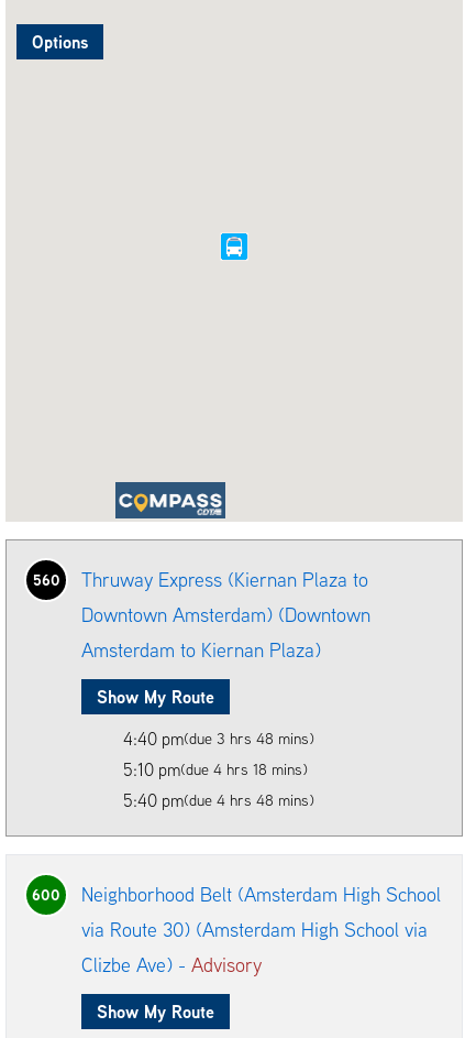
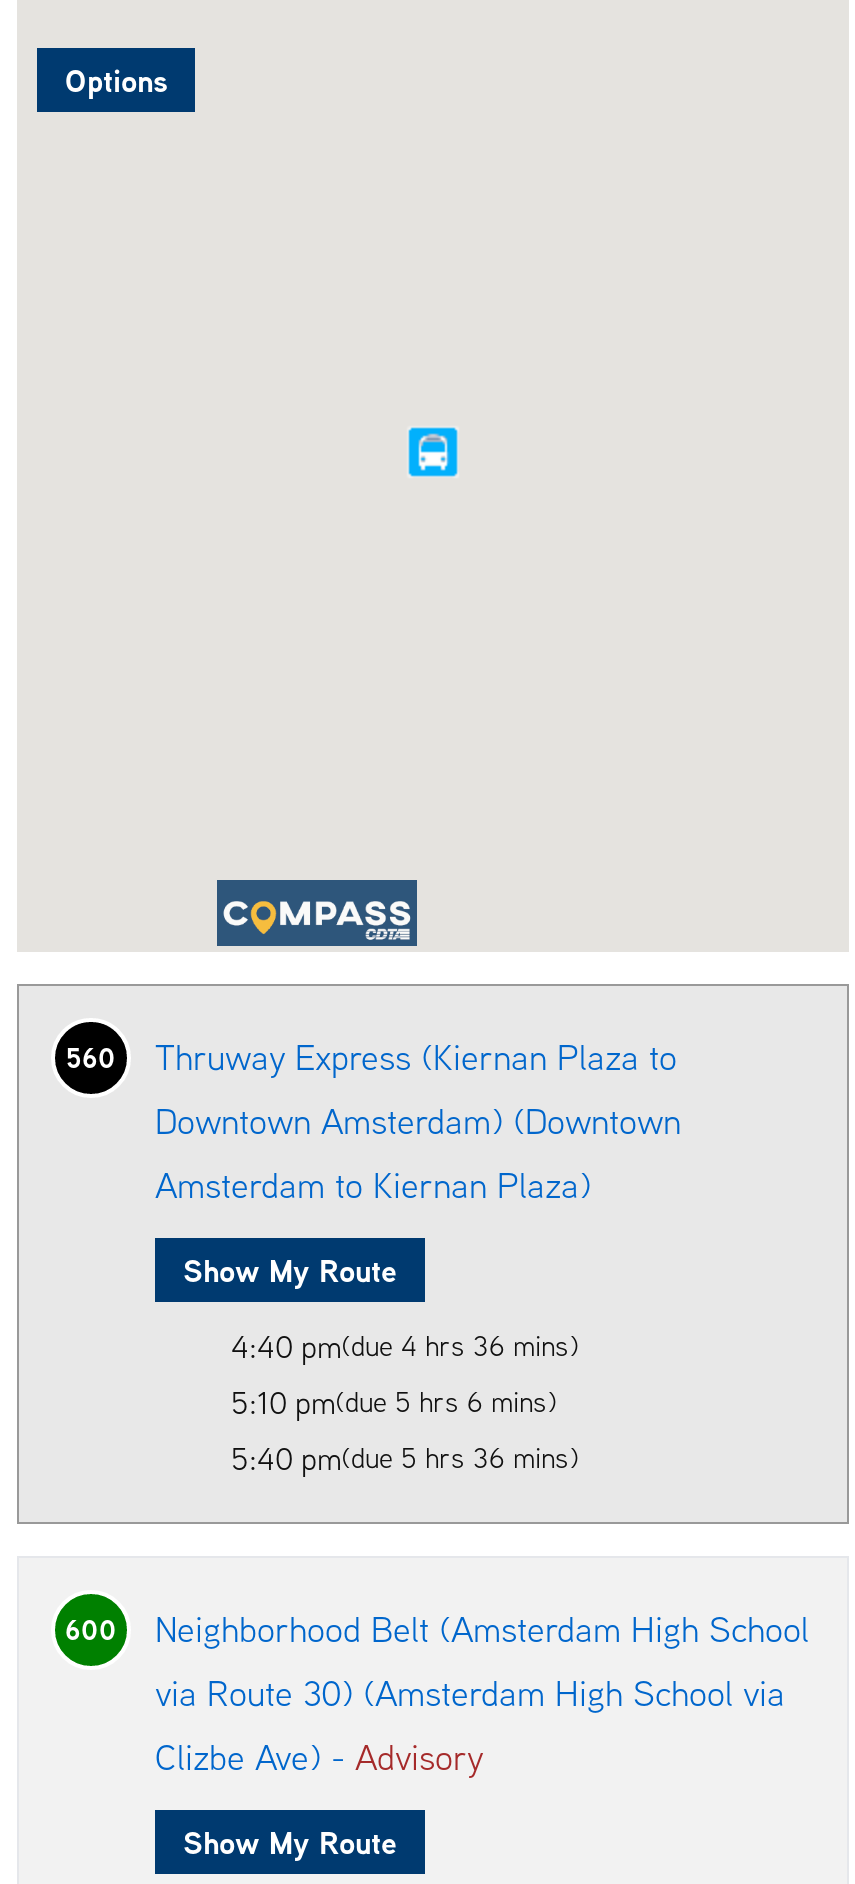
- 4:40 pm(due 3 hrs 48 mins)
+ 4:40 pm(due 4 hrs 36 mins)

- 5:10 pm(due 4 hrs 18 mins)
+ 5:10 pm(due 5 hrs 6 mins)

- 5:40 pm(due 4 hrs 48 mins)
+ 5:40 pm(due 5 hrs 36 mins)
